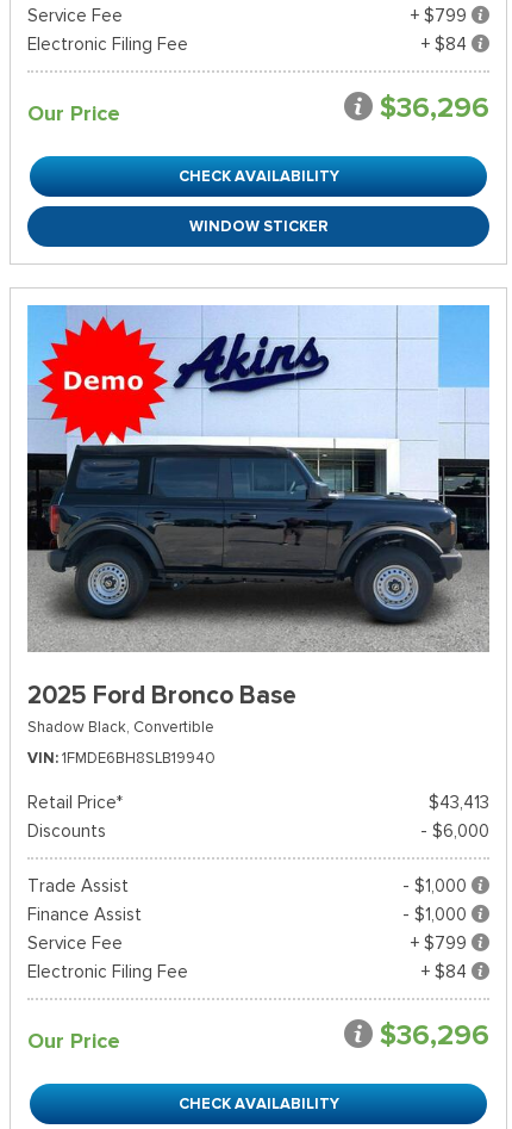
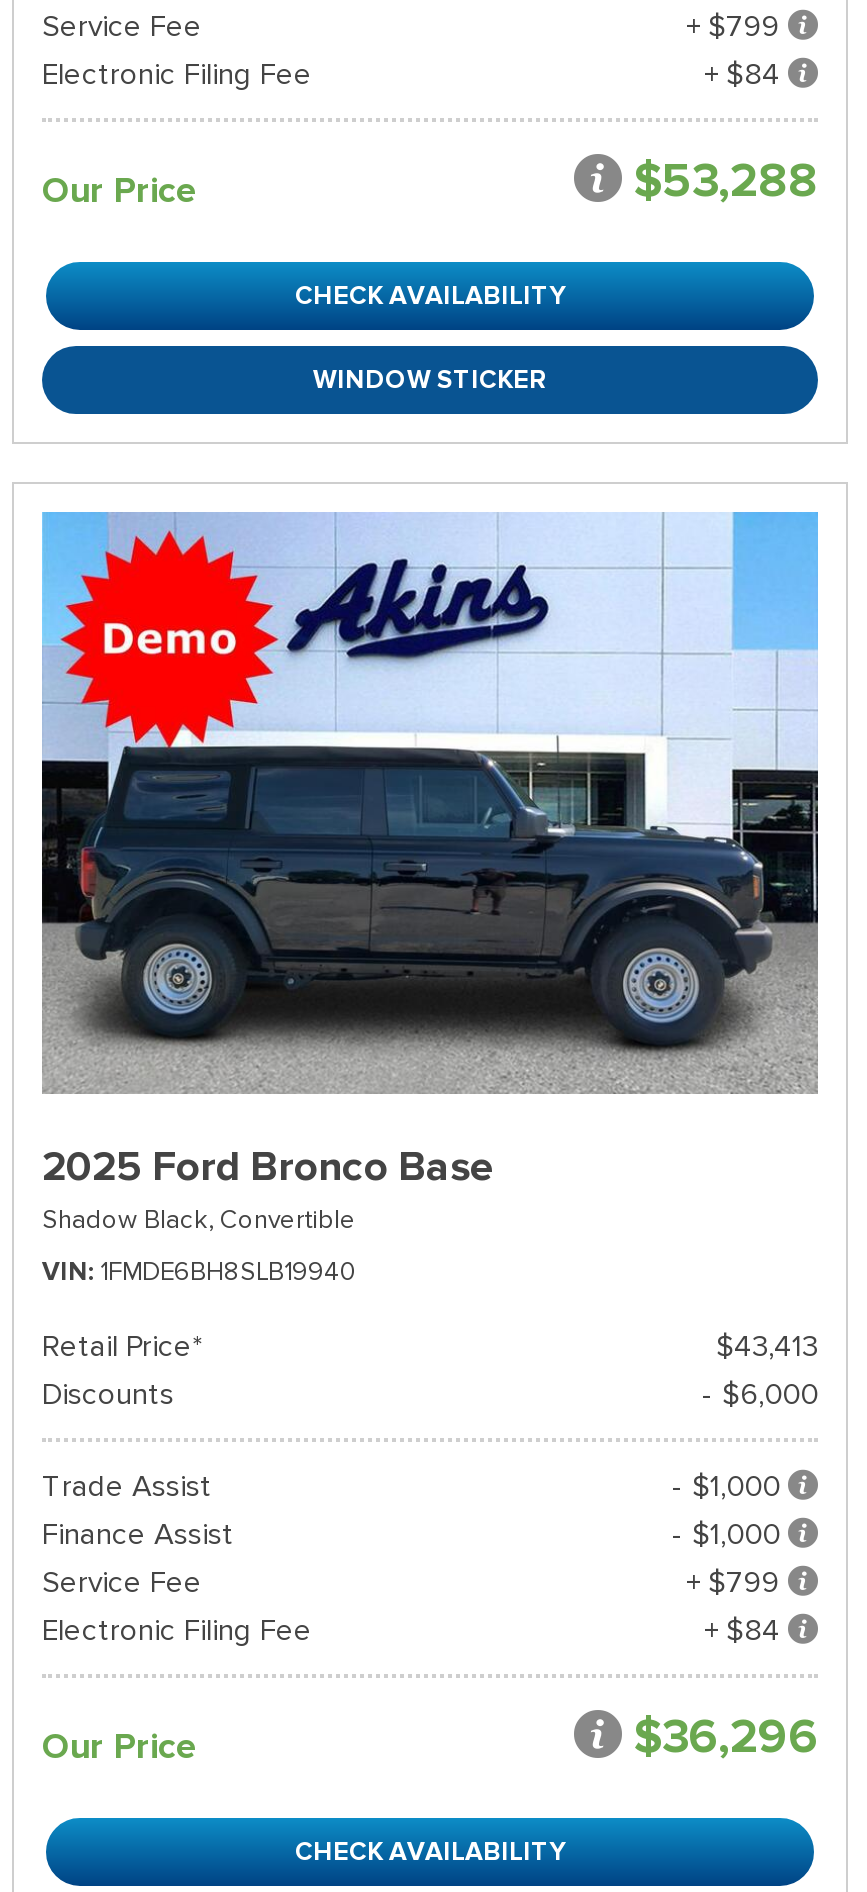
- $36,296
+ $53,288
